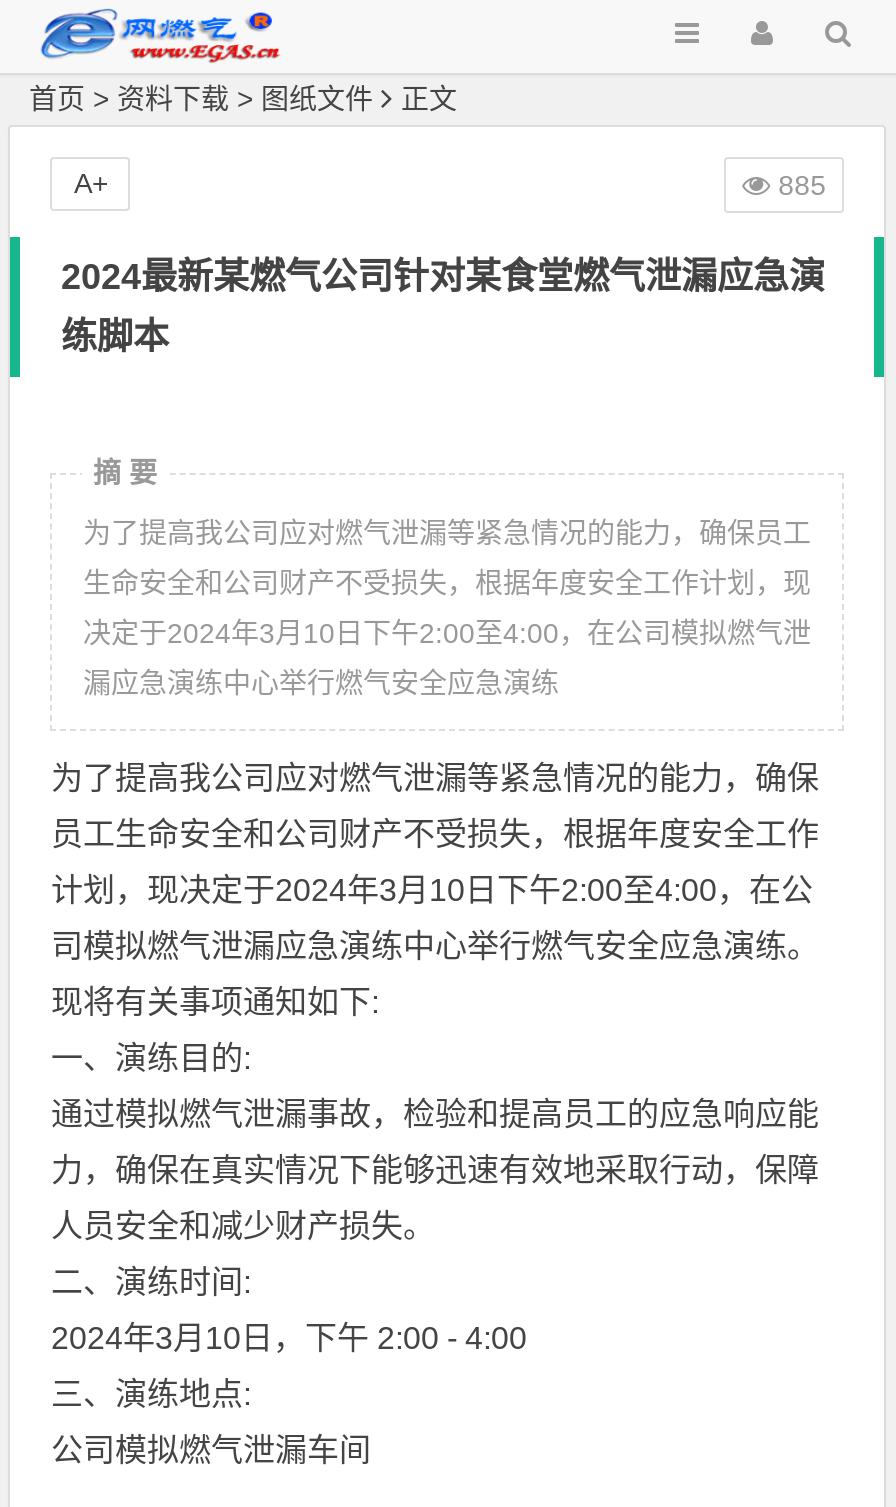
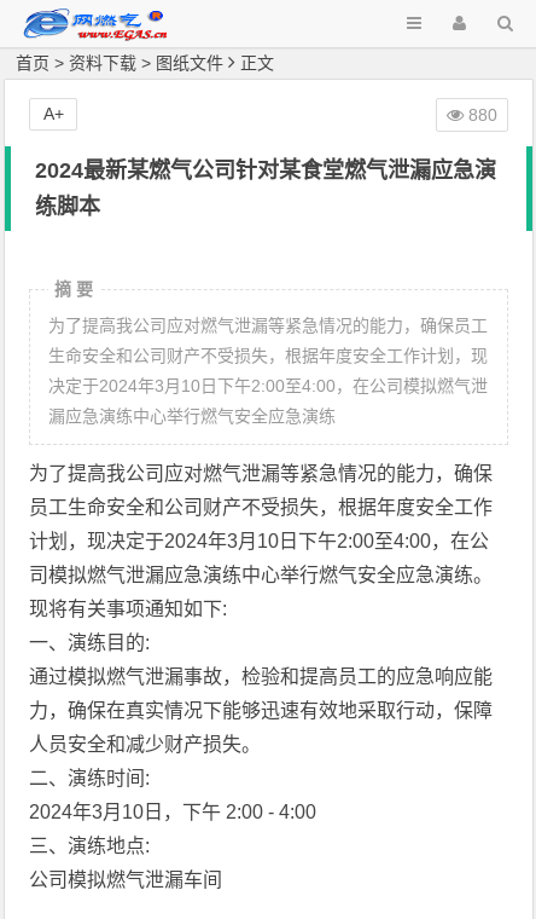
- 885
+ 880
